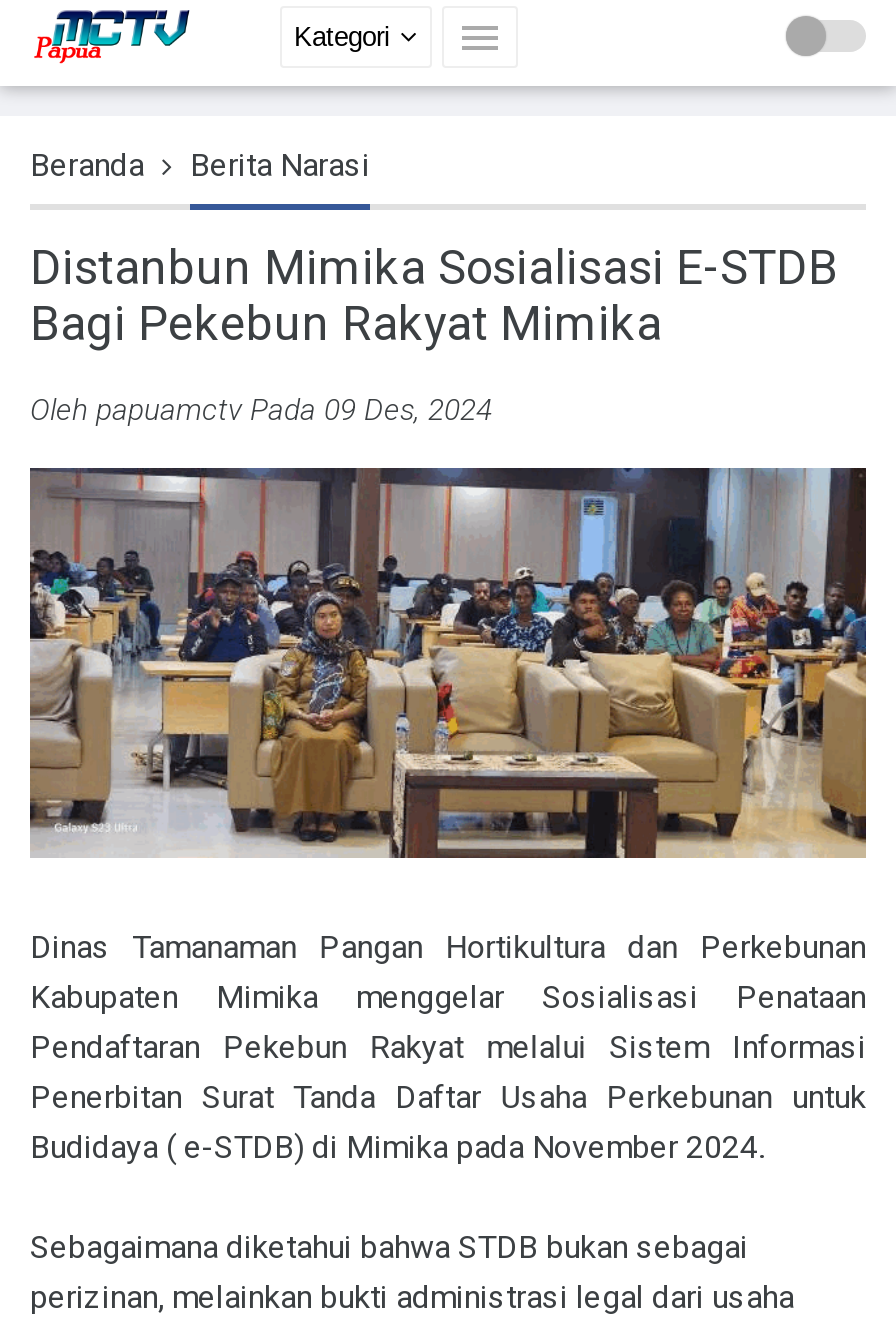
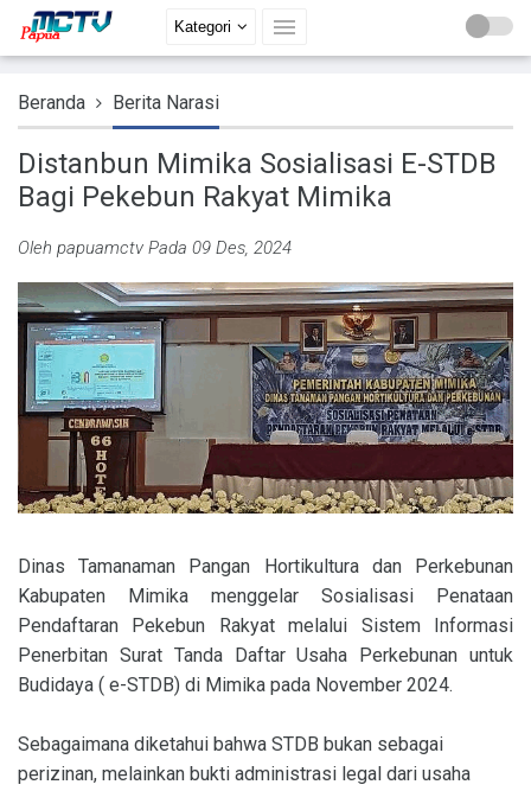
- [image]
+ [image]
